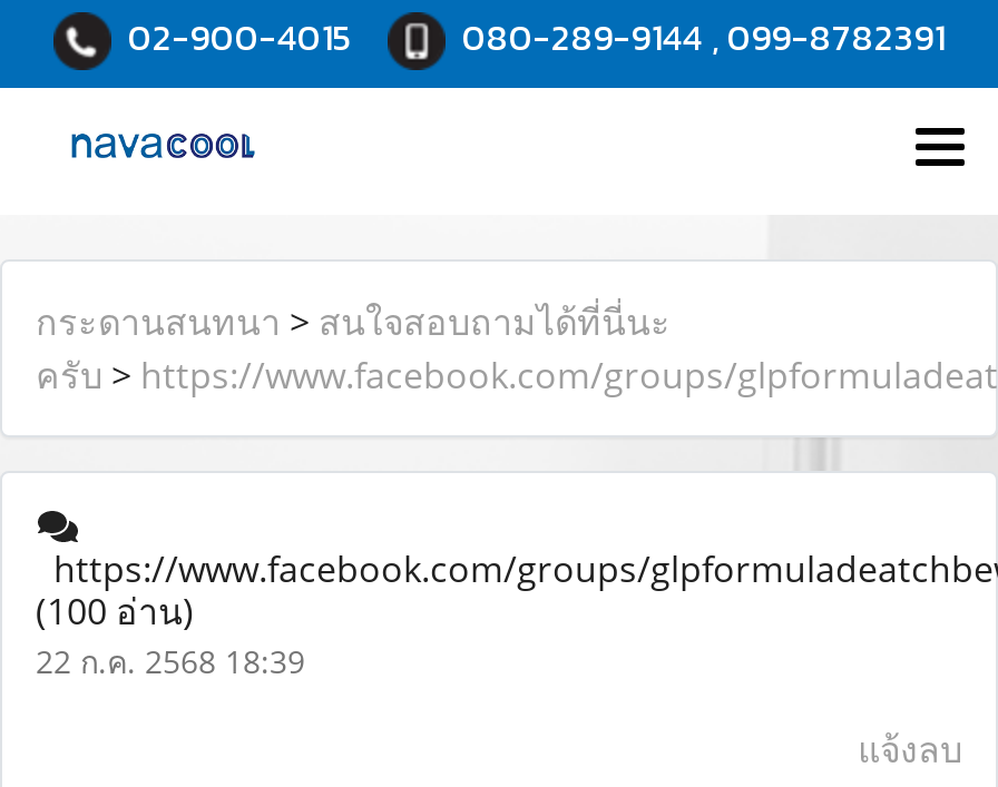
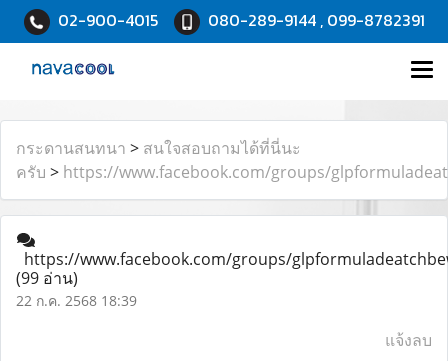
- (100 อ่าน)
+ (99 อ่าน)
